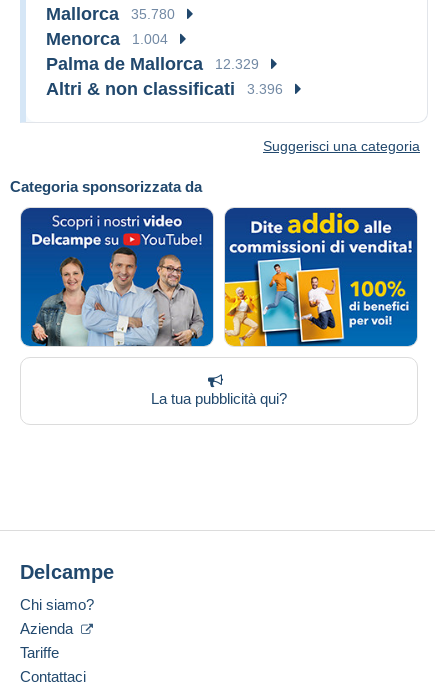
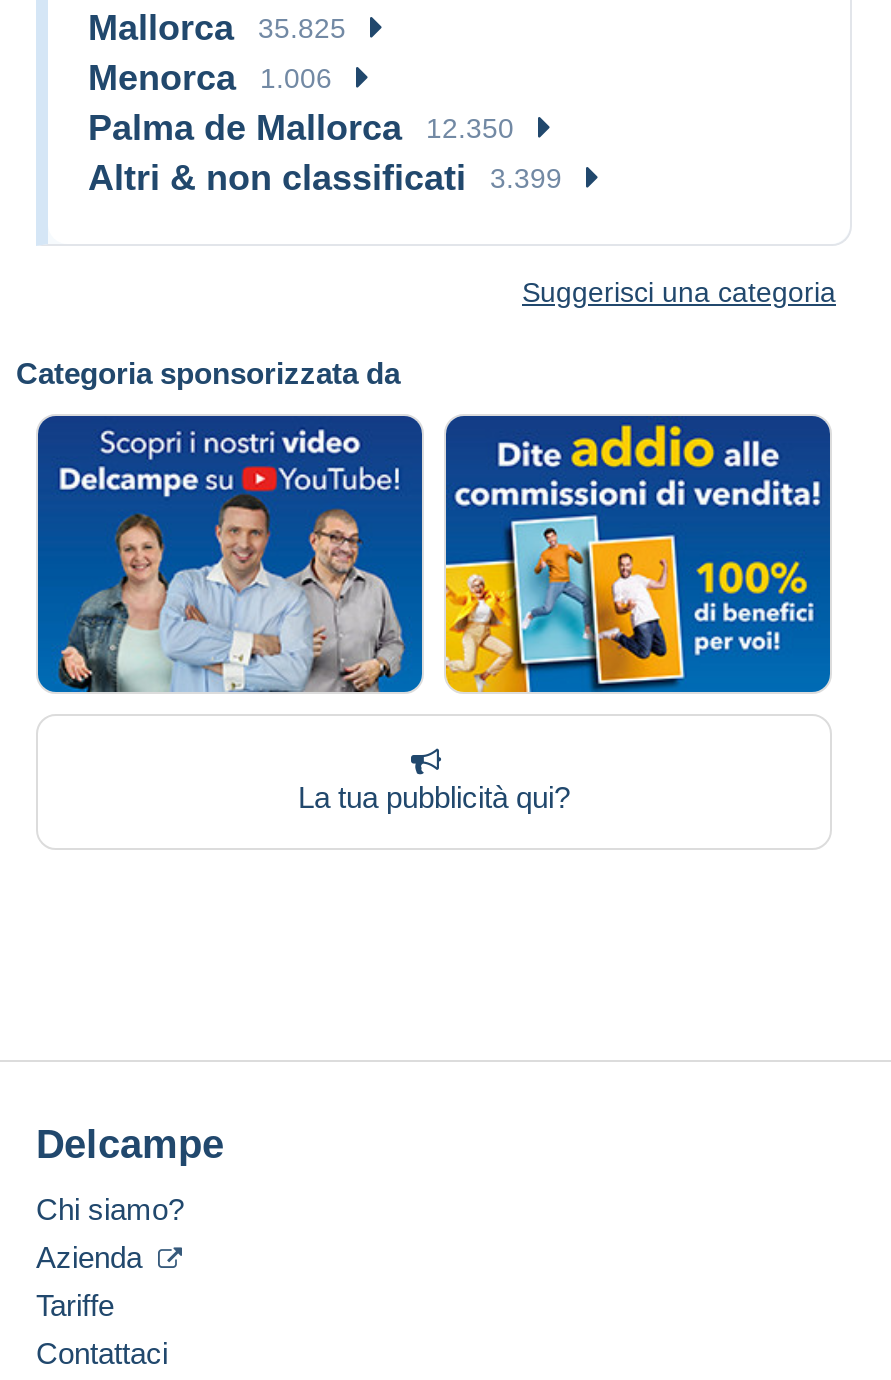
- Mallorca 35.780
+ Mallorca 35.825

- Menorca 1.004
+ Menorca 1.006

- Palma de Mallorca 12.329
+ Palma de Mallorca 12.350

- Altri & non classificati 3.396
+ Altri & non classificati 3.399
